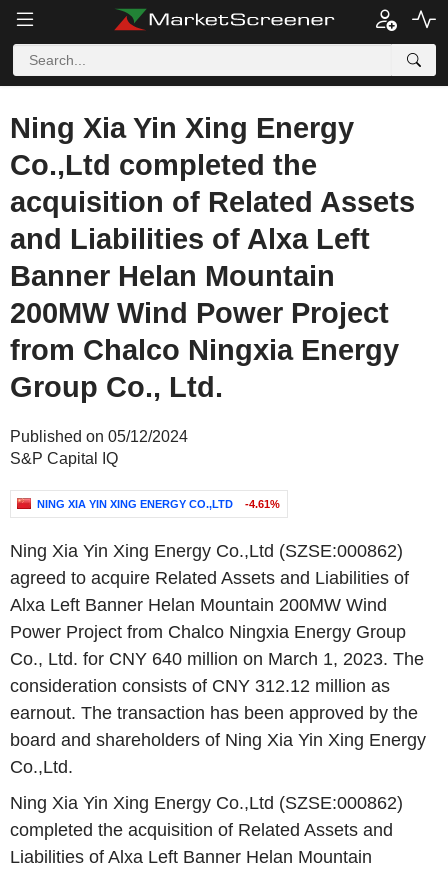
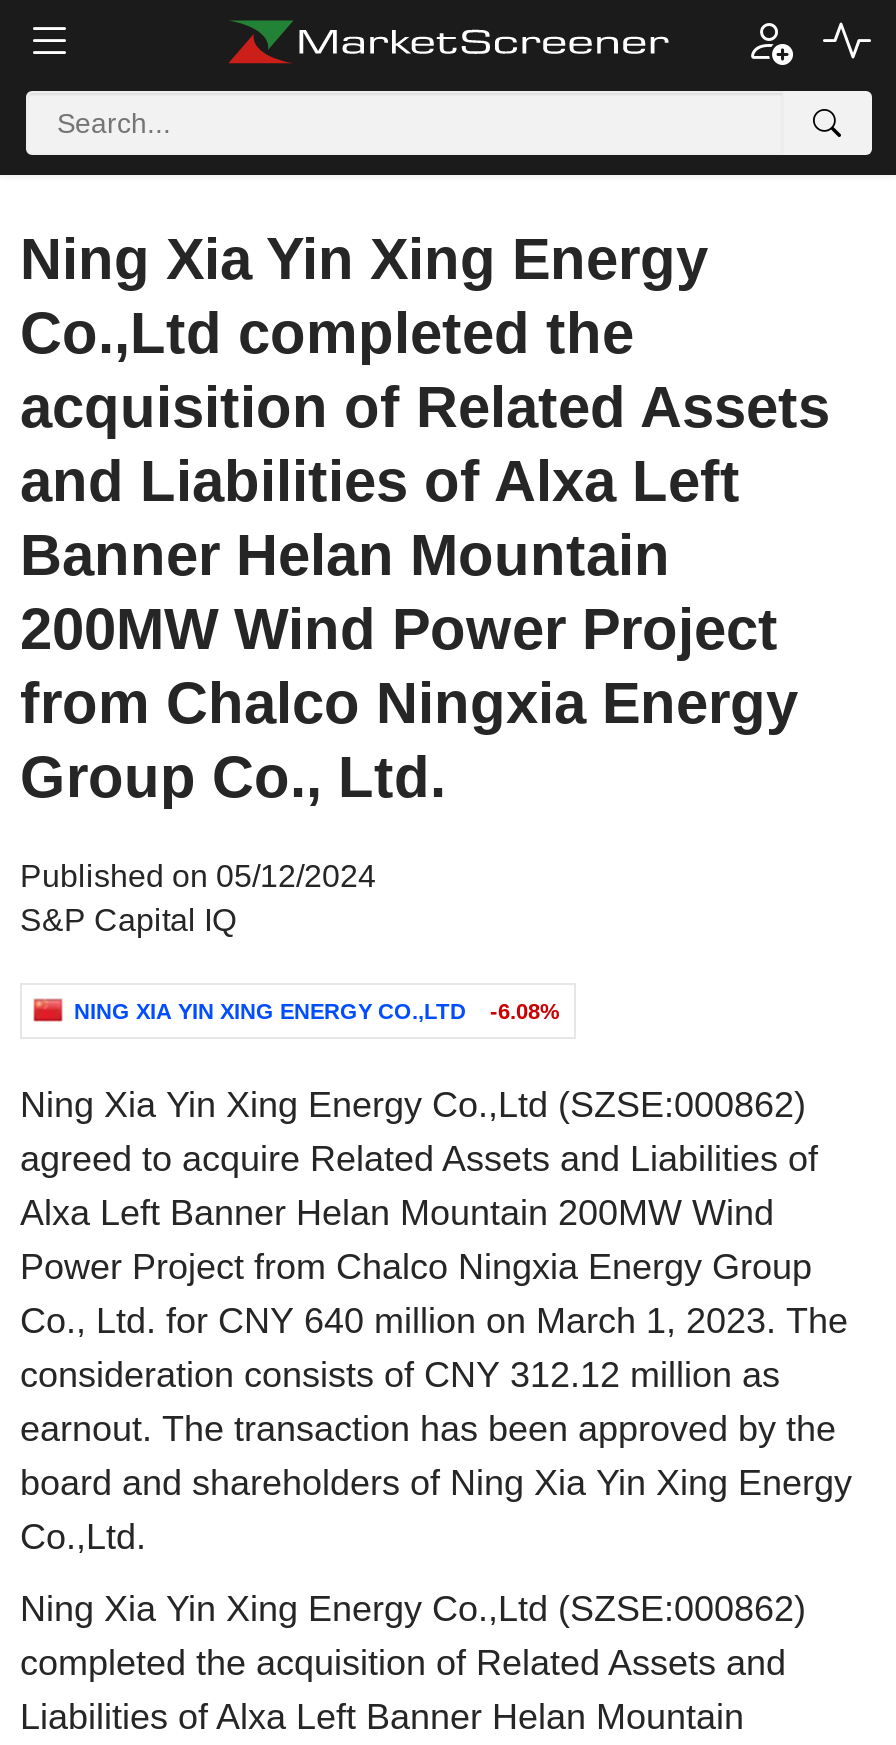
- NING XIA YIN XING ENERGY CO.,LTD -4.61%
+ NING XIA YIN XING ENERGY CO.,LTD -6.08%
